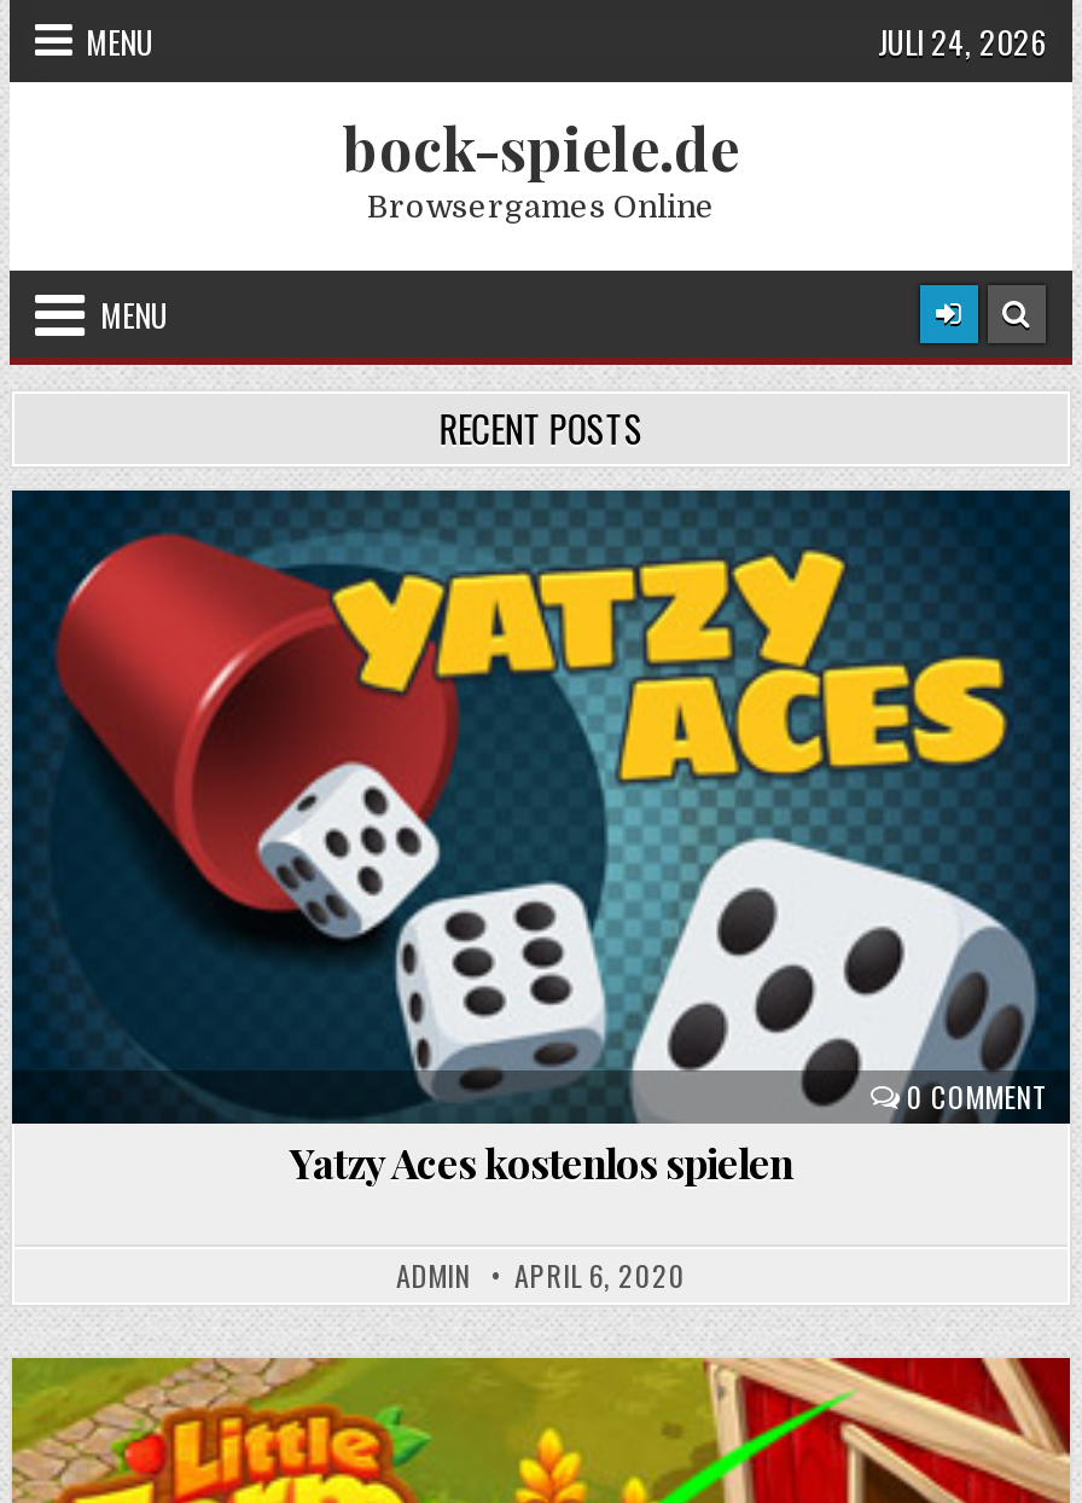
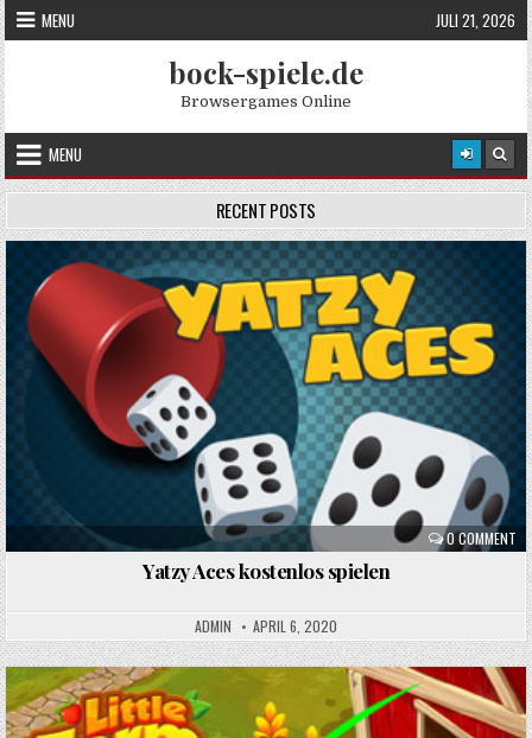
- JULI 24, 2026
+ JULI 21, 2026
